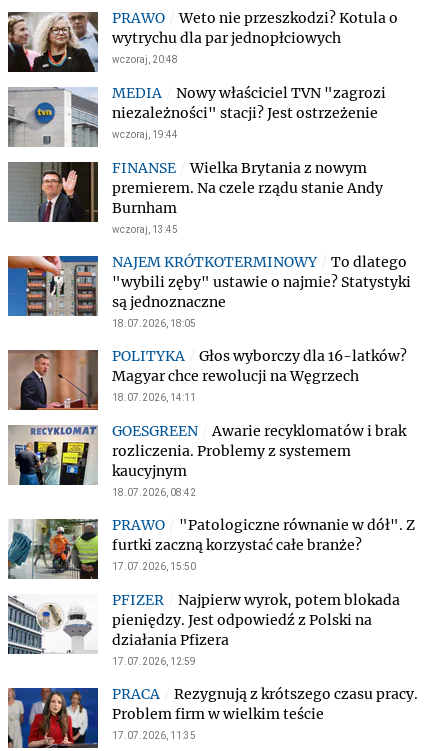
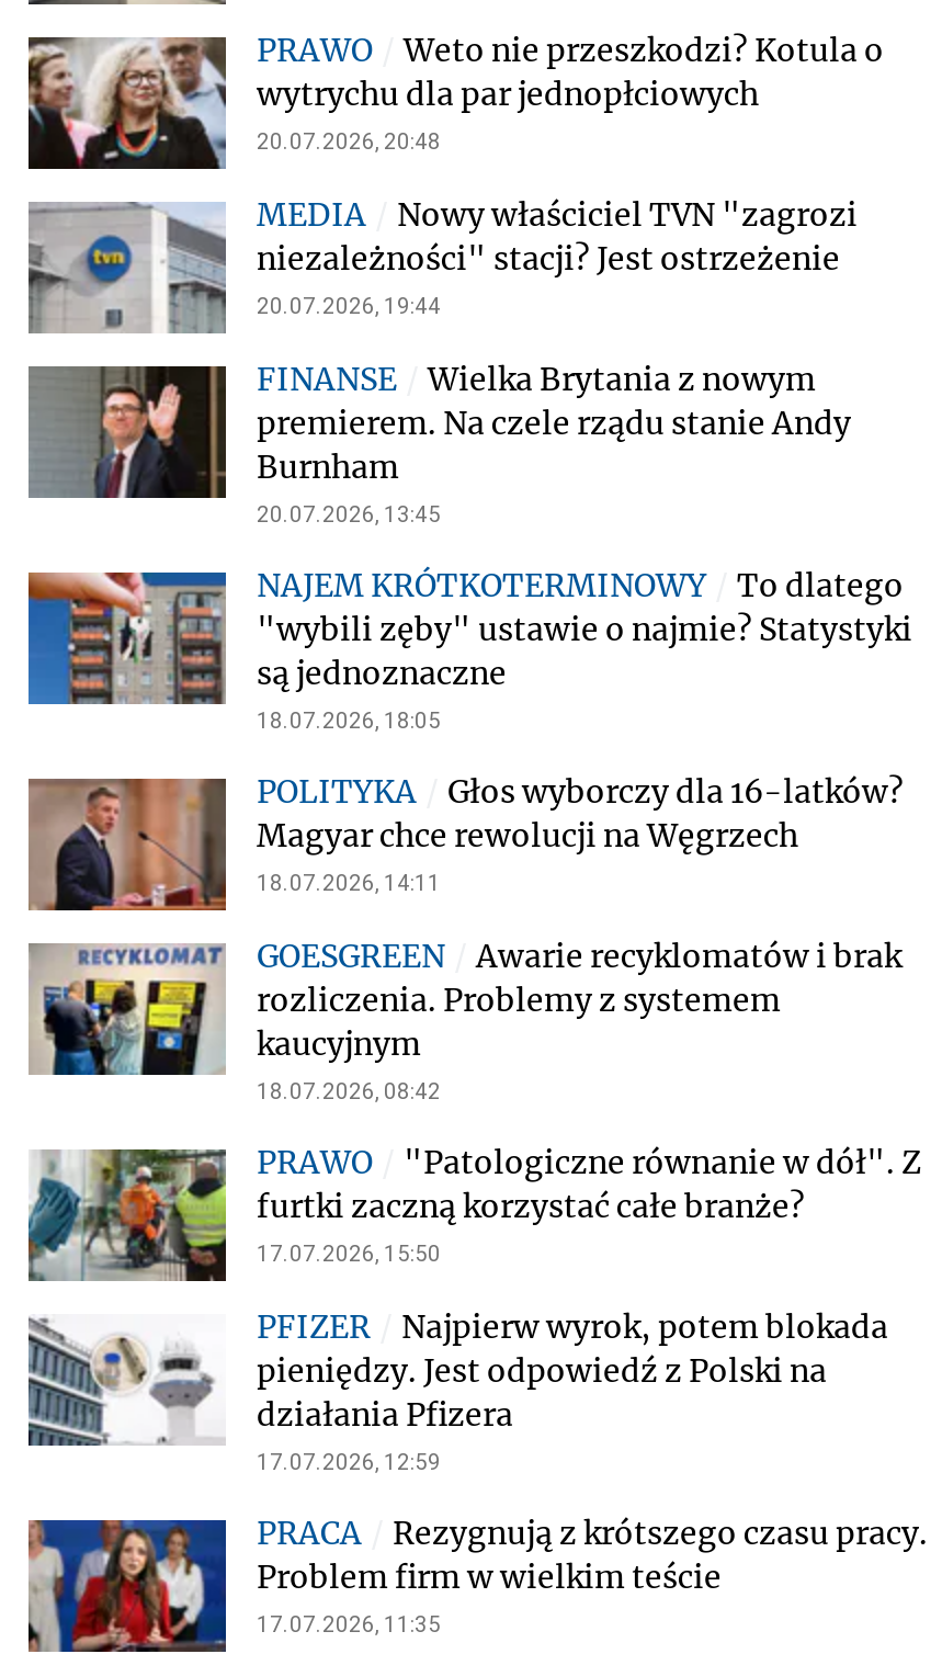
- wczoraj, 20:48
+ 20.07.2026, 20:48

- wczoraj, 19:44
+ 20.07.2026, 19:44

- wczoraj, 13:45
+ 20.07.2026, 13:45
